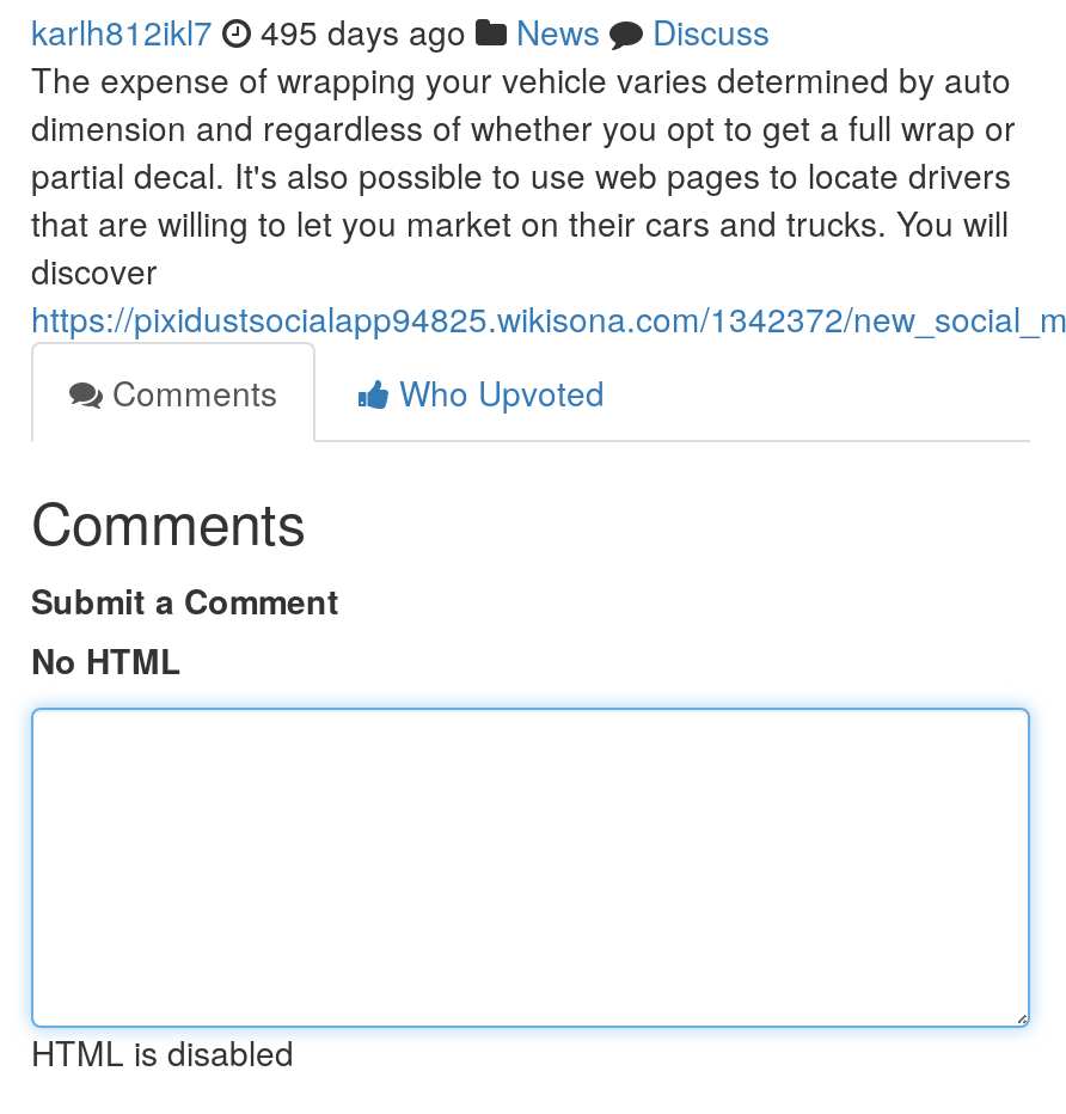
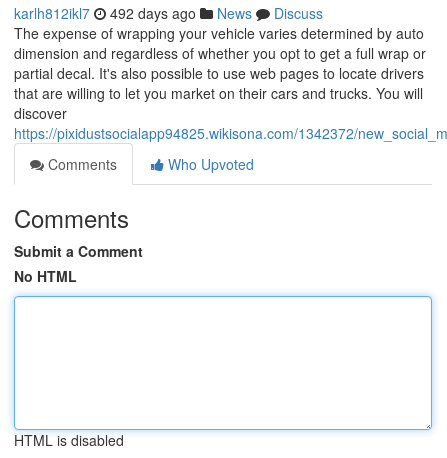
- karlh812ikl7 495 days ago News Discuss
+ karlh812ikl7 492 days ago News Discuss
